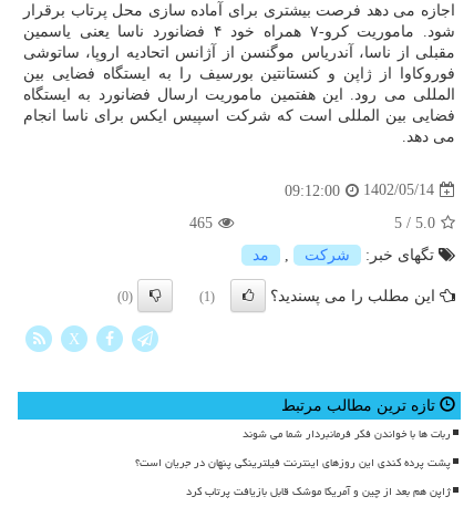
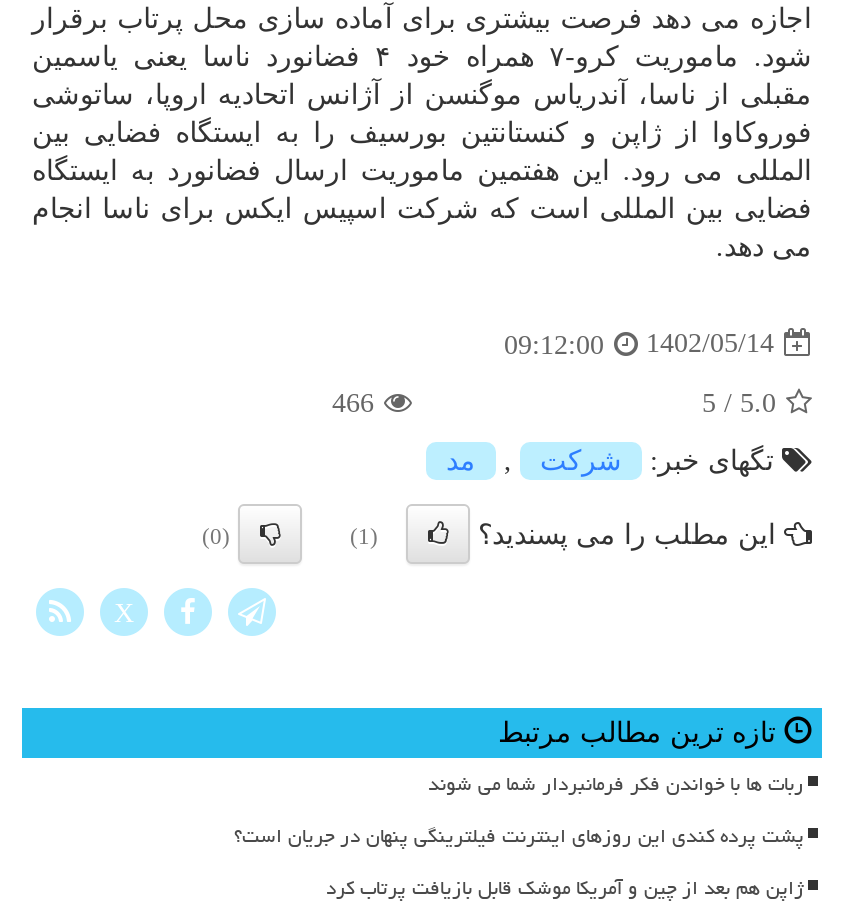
- 465
+ 466
